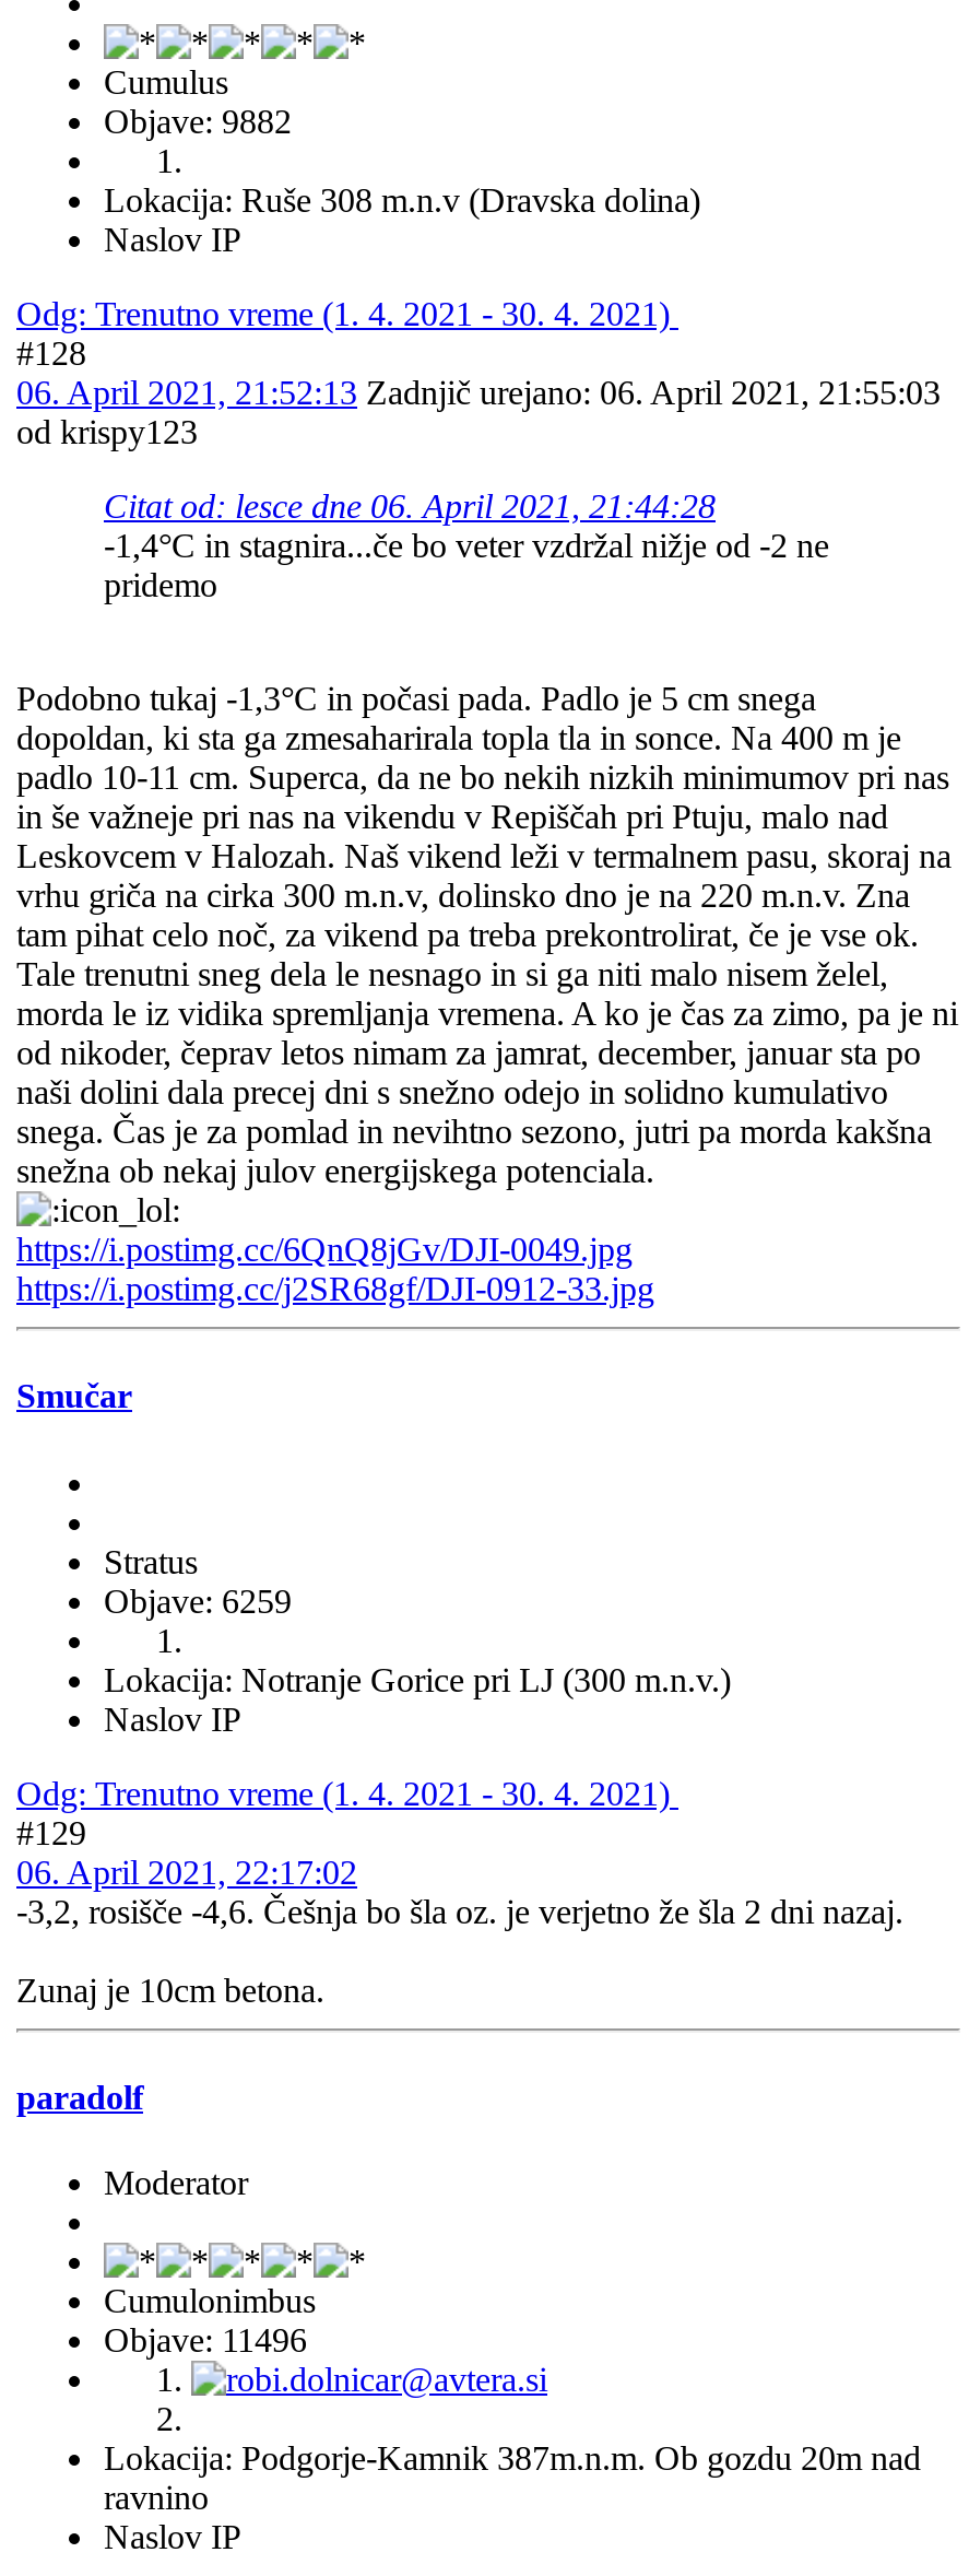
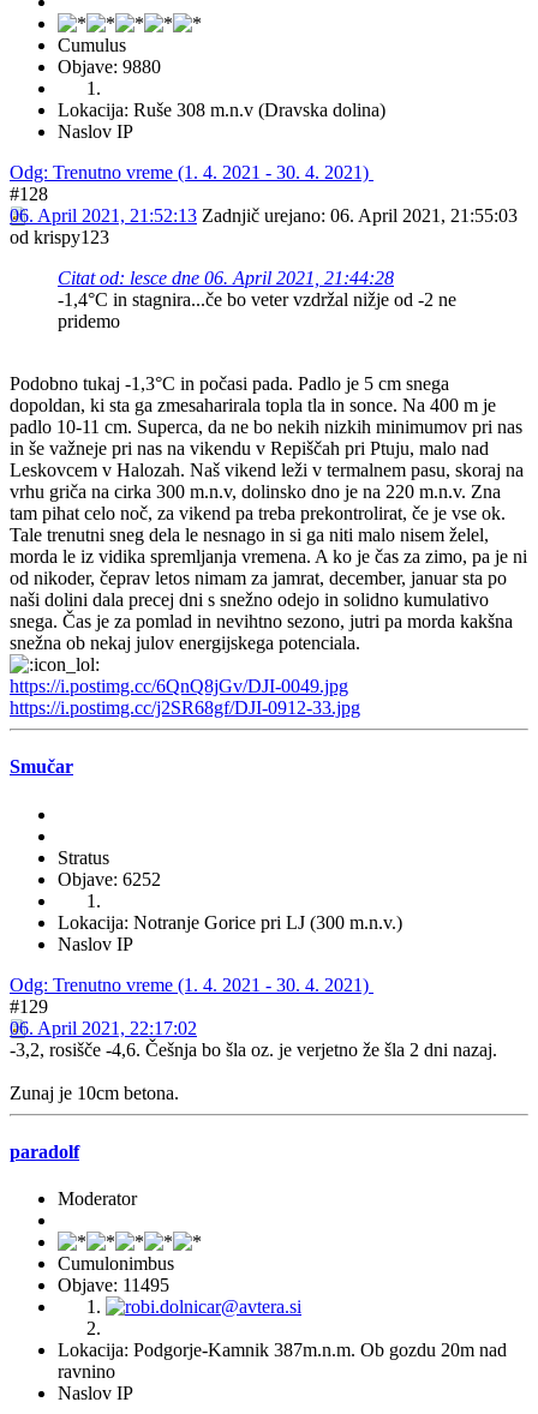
- Objave: 9882
+ Objave: 9880

- Objave: 6259
+ Objave: 6252

- Objave: 11496
+ Objave: 11495
